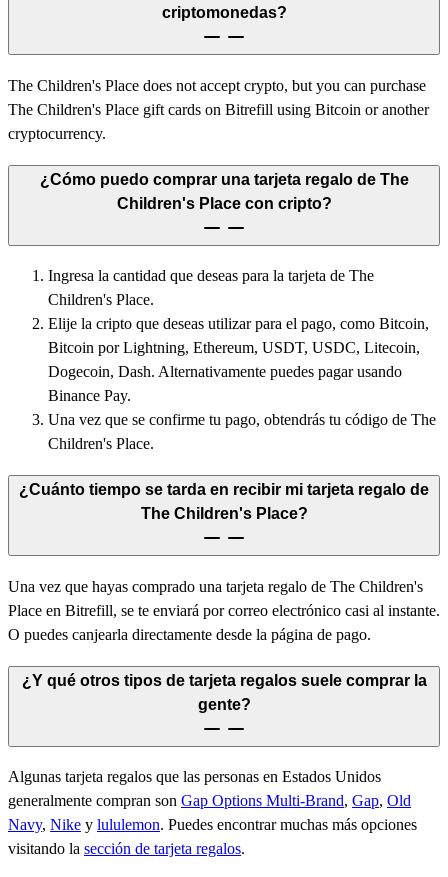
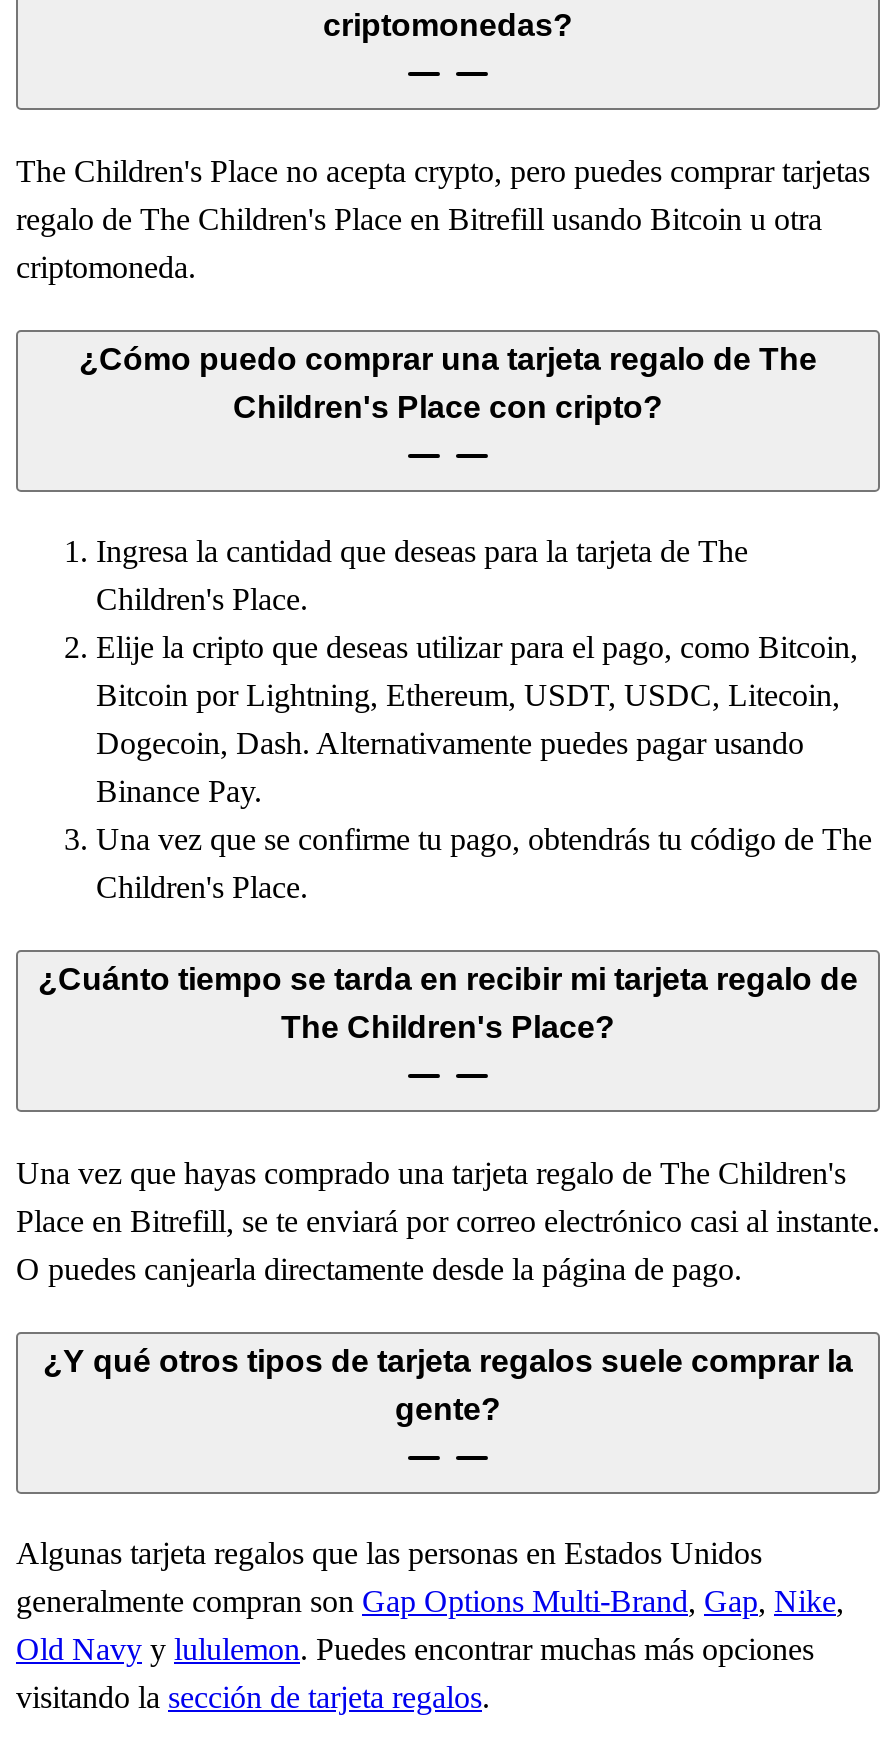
- The Children's Place does not accept crypto, but you can purchase
- The Children's Place gift cards on Bitrefill using Bitcoin or another
- cryptocurrency.
+ The Children's Place no acepta crypto, pero puedes comprar tarjetas
+ regalo de The Children's Place en Bitrefill usando Bitcoin u otra
+ criptomoneda.

- generalmente compran son Gap Options Multi-Brand, Gap, Old
+ generalmente compran son Gap Options Multi-Brand, Gap, Nike,

- Navy, Nike y lululemon. Puedes encontrar muchas más opciones
+ Old Navy y lululemon. Puedes encontrar muchas más opciones
